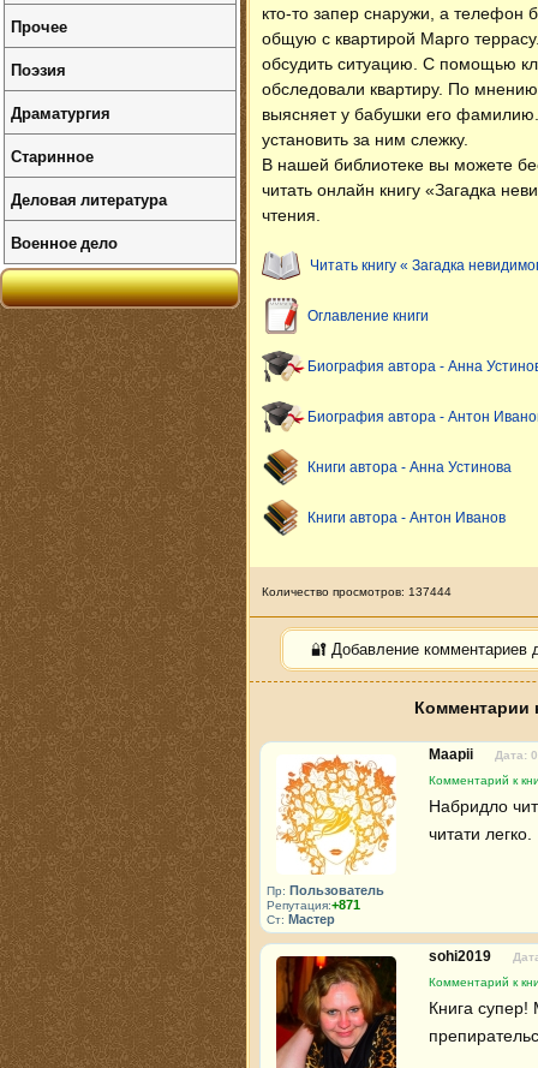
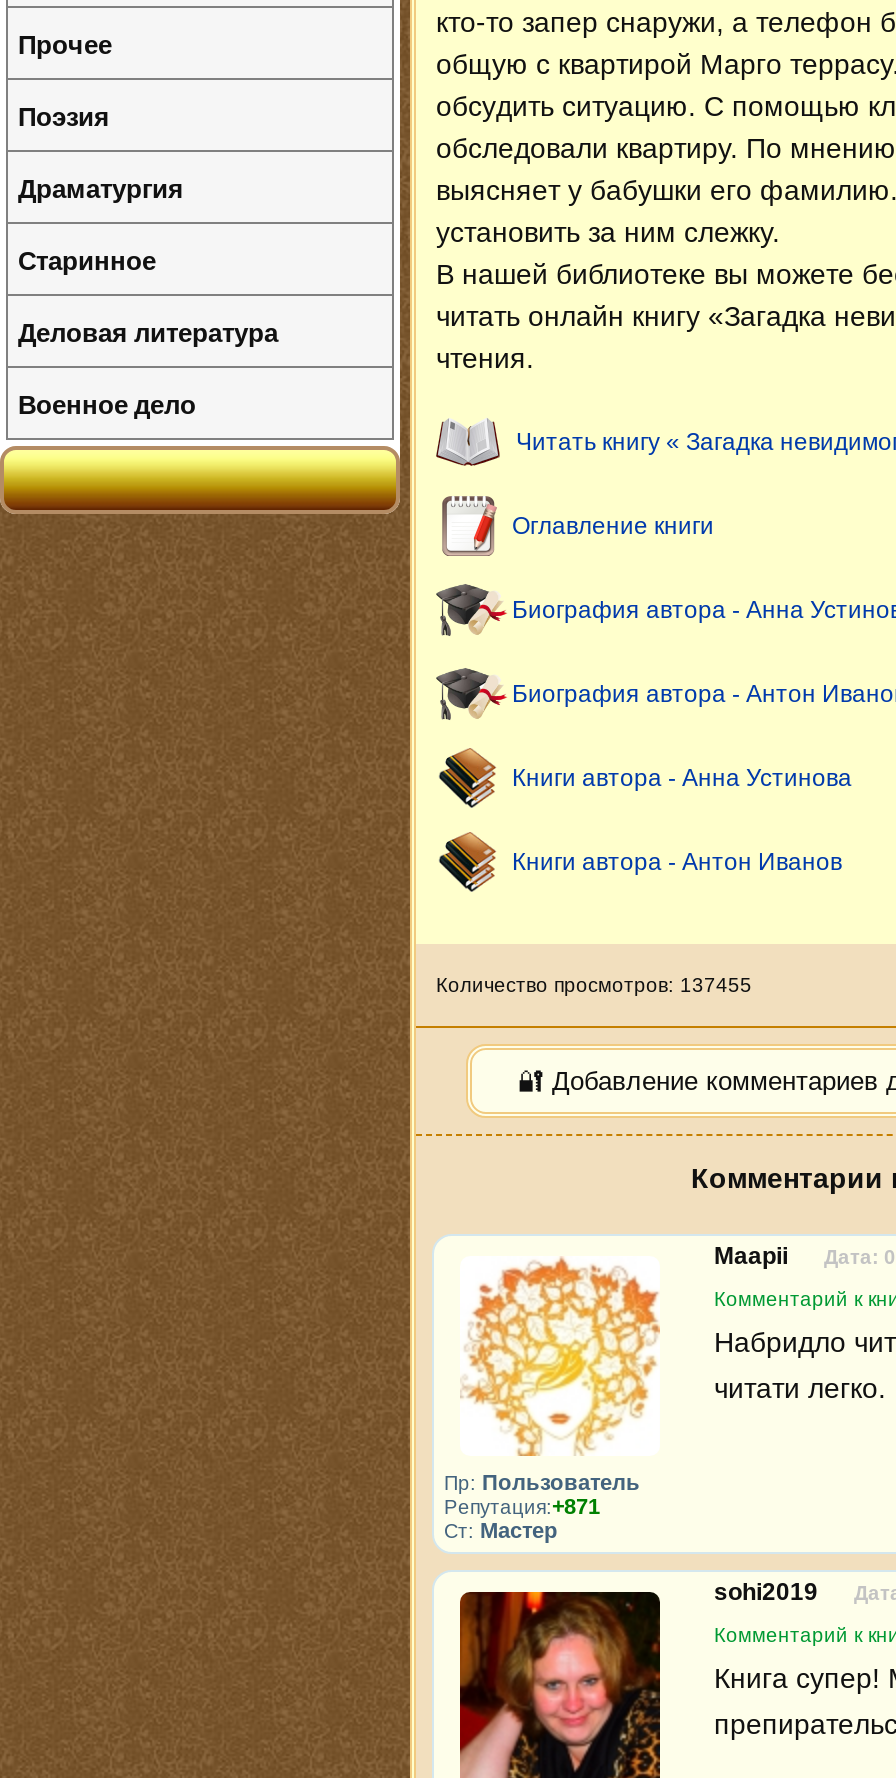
- Количество просмотров: 137444
+ Количество просмотров: 137455
